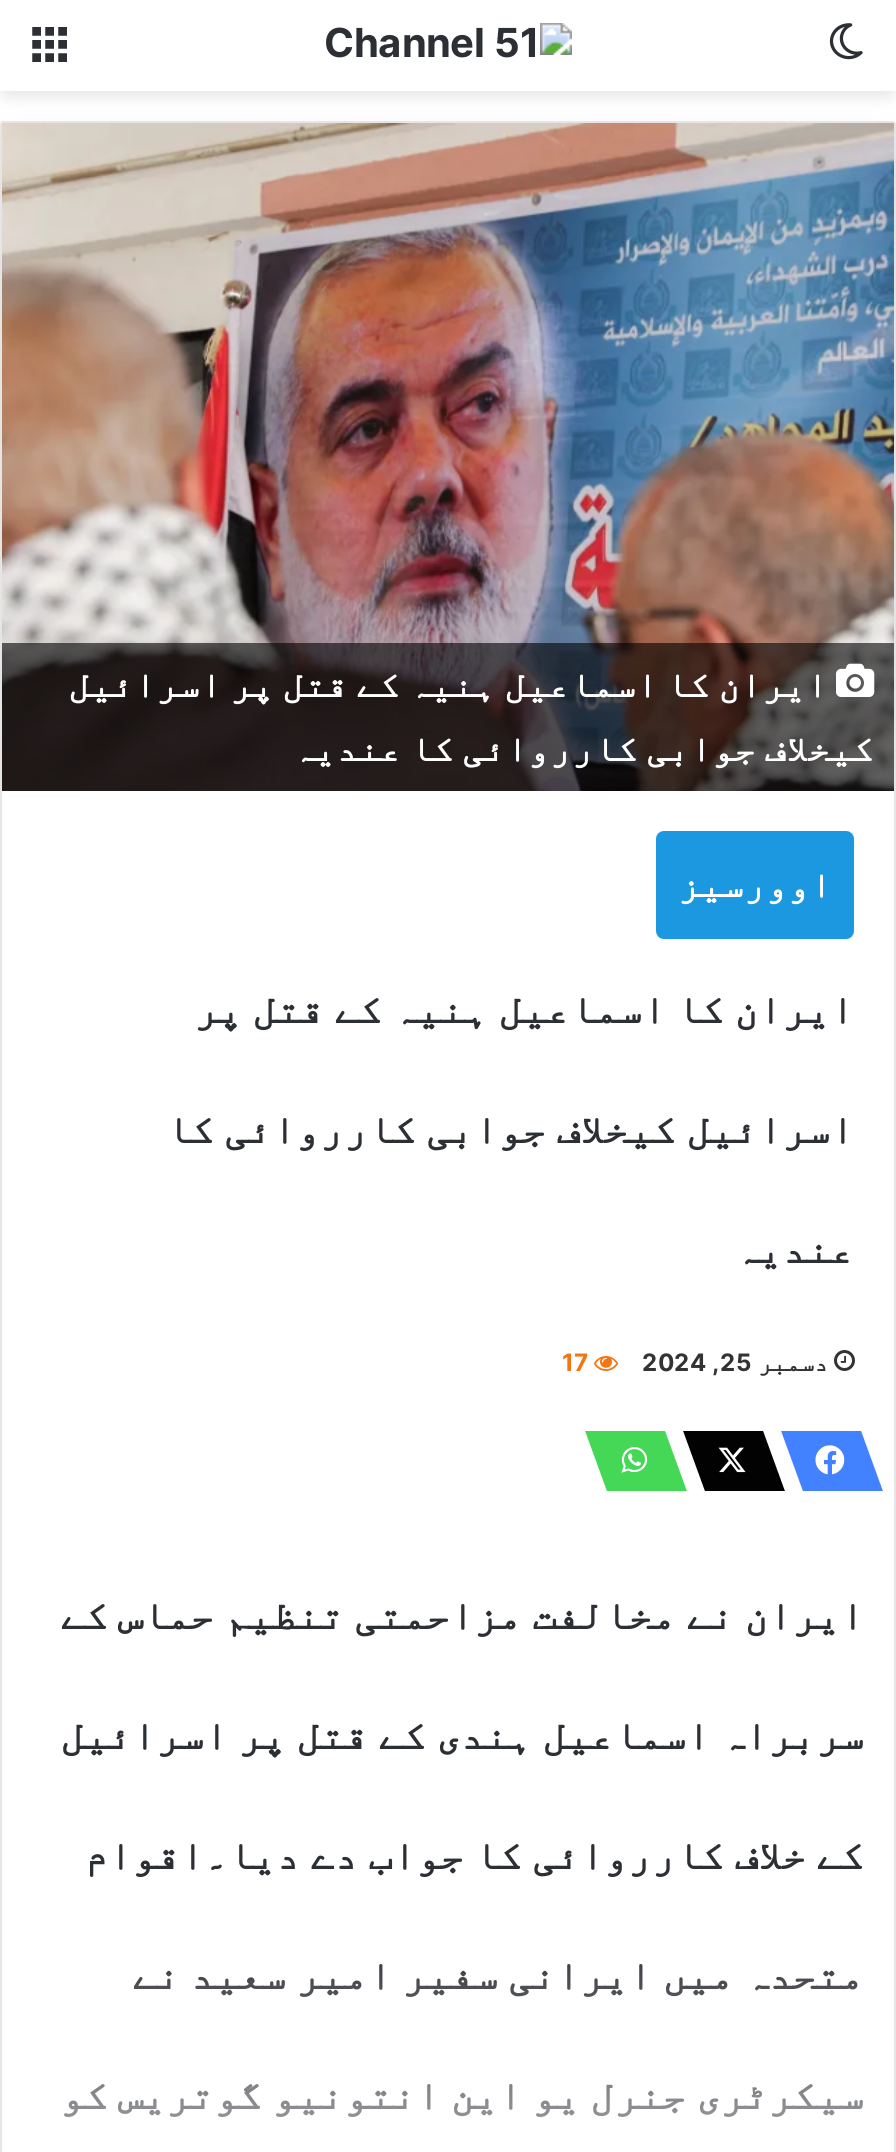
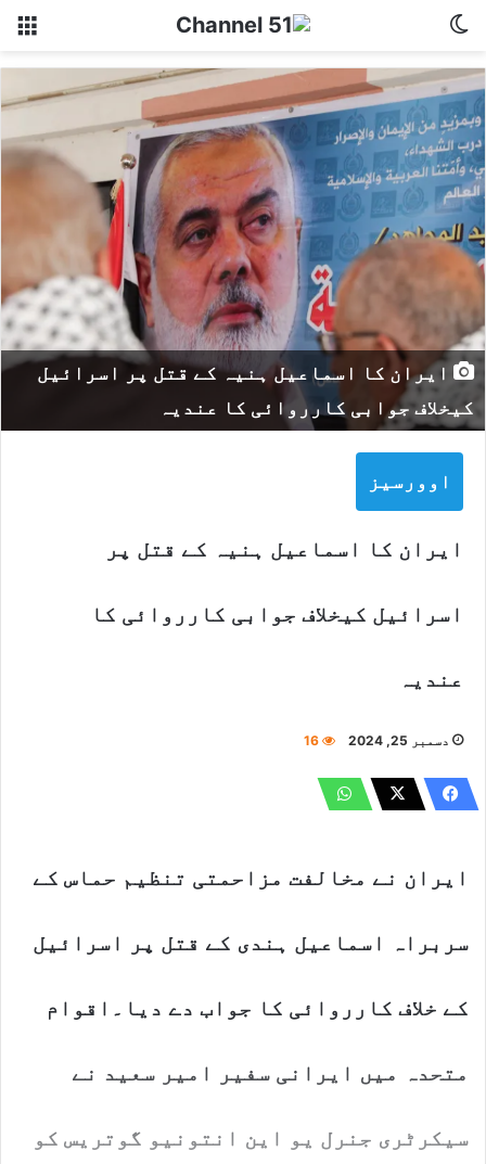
- 17
+ 16
